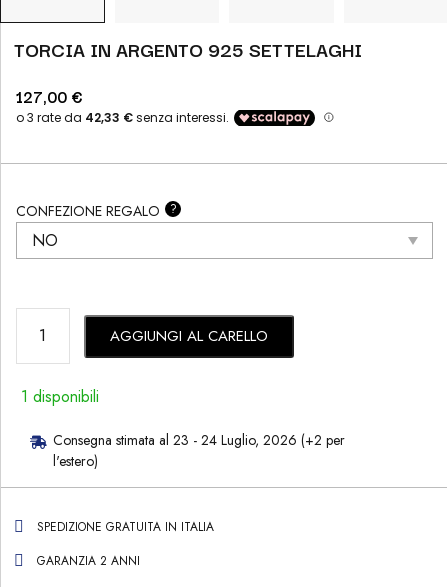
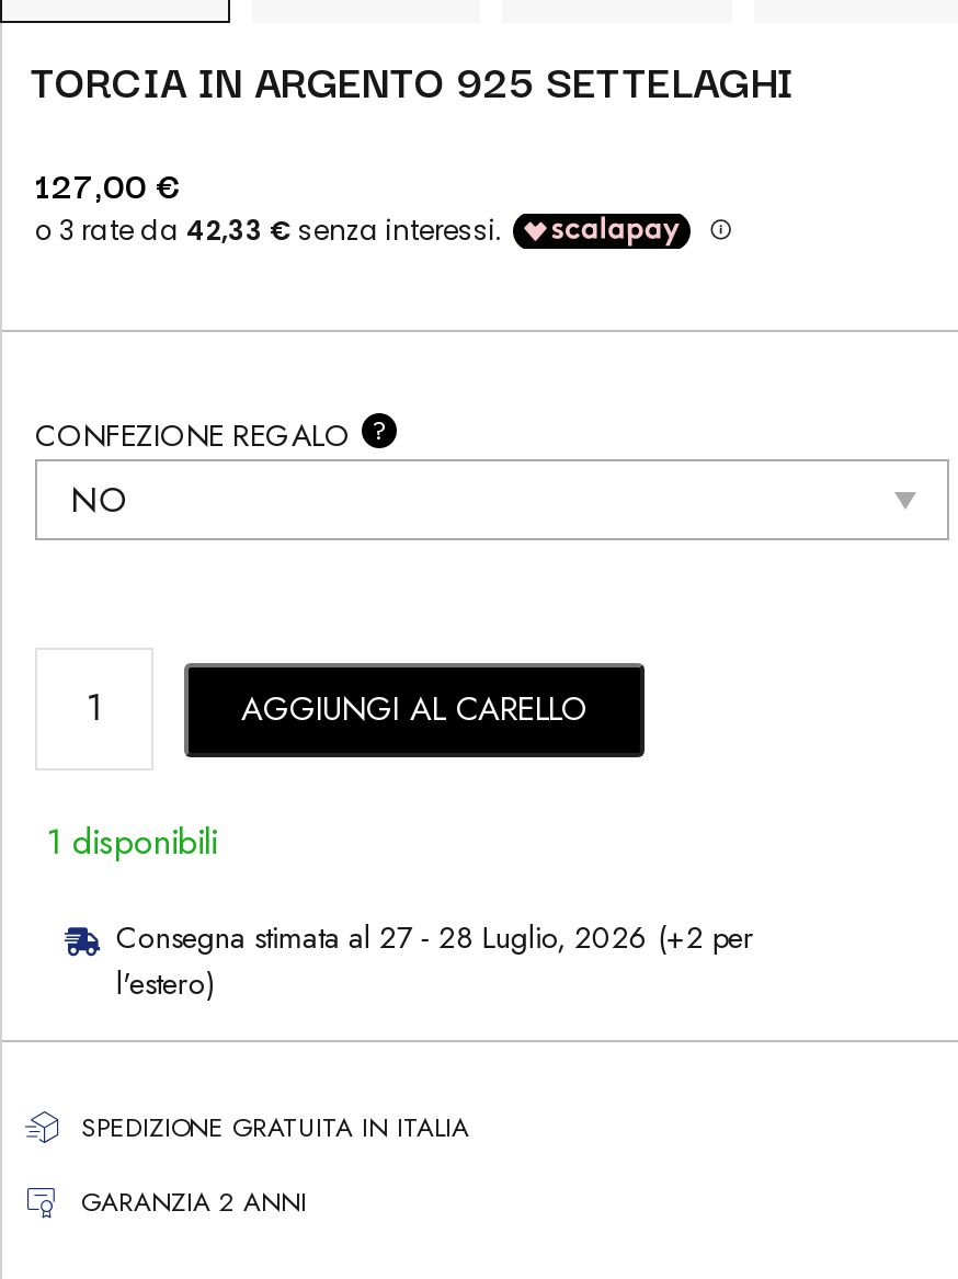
- Consegna stimata al 23 - 24 Luglio, 2026 (+2 per
+ Consegna stimata al 27 - 28 Luglio, 2026 (+2 per
